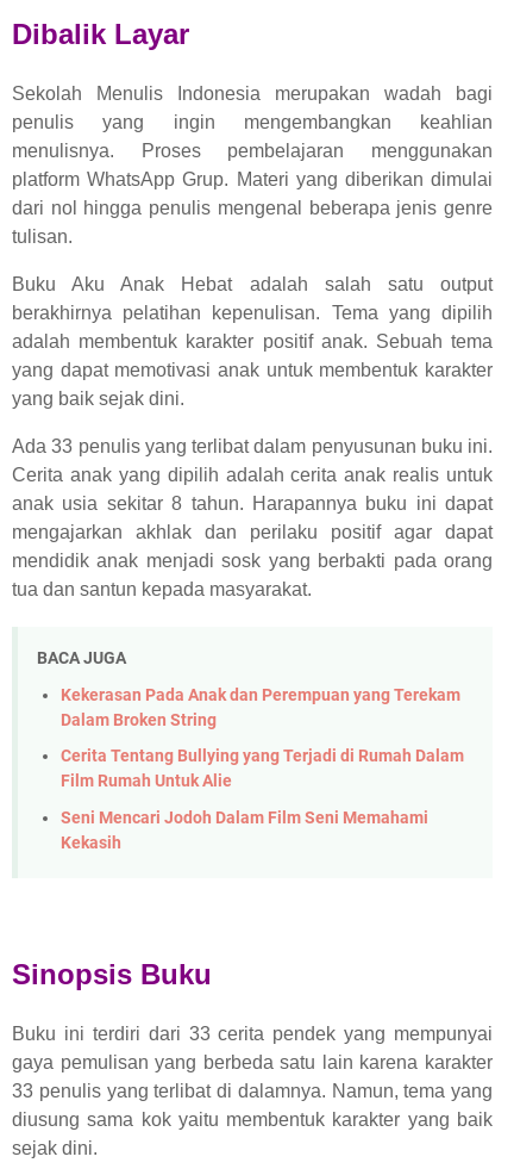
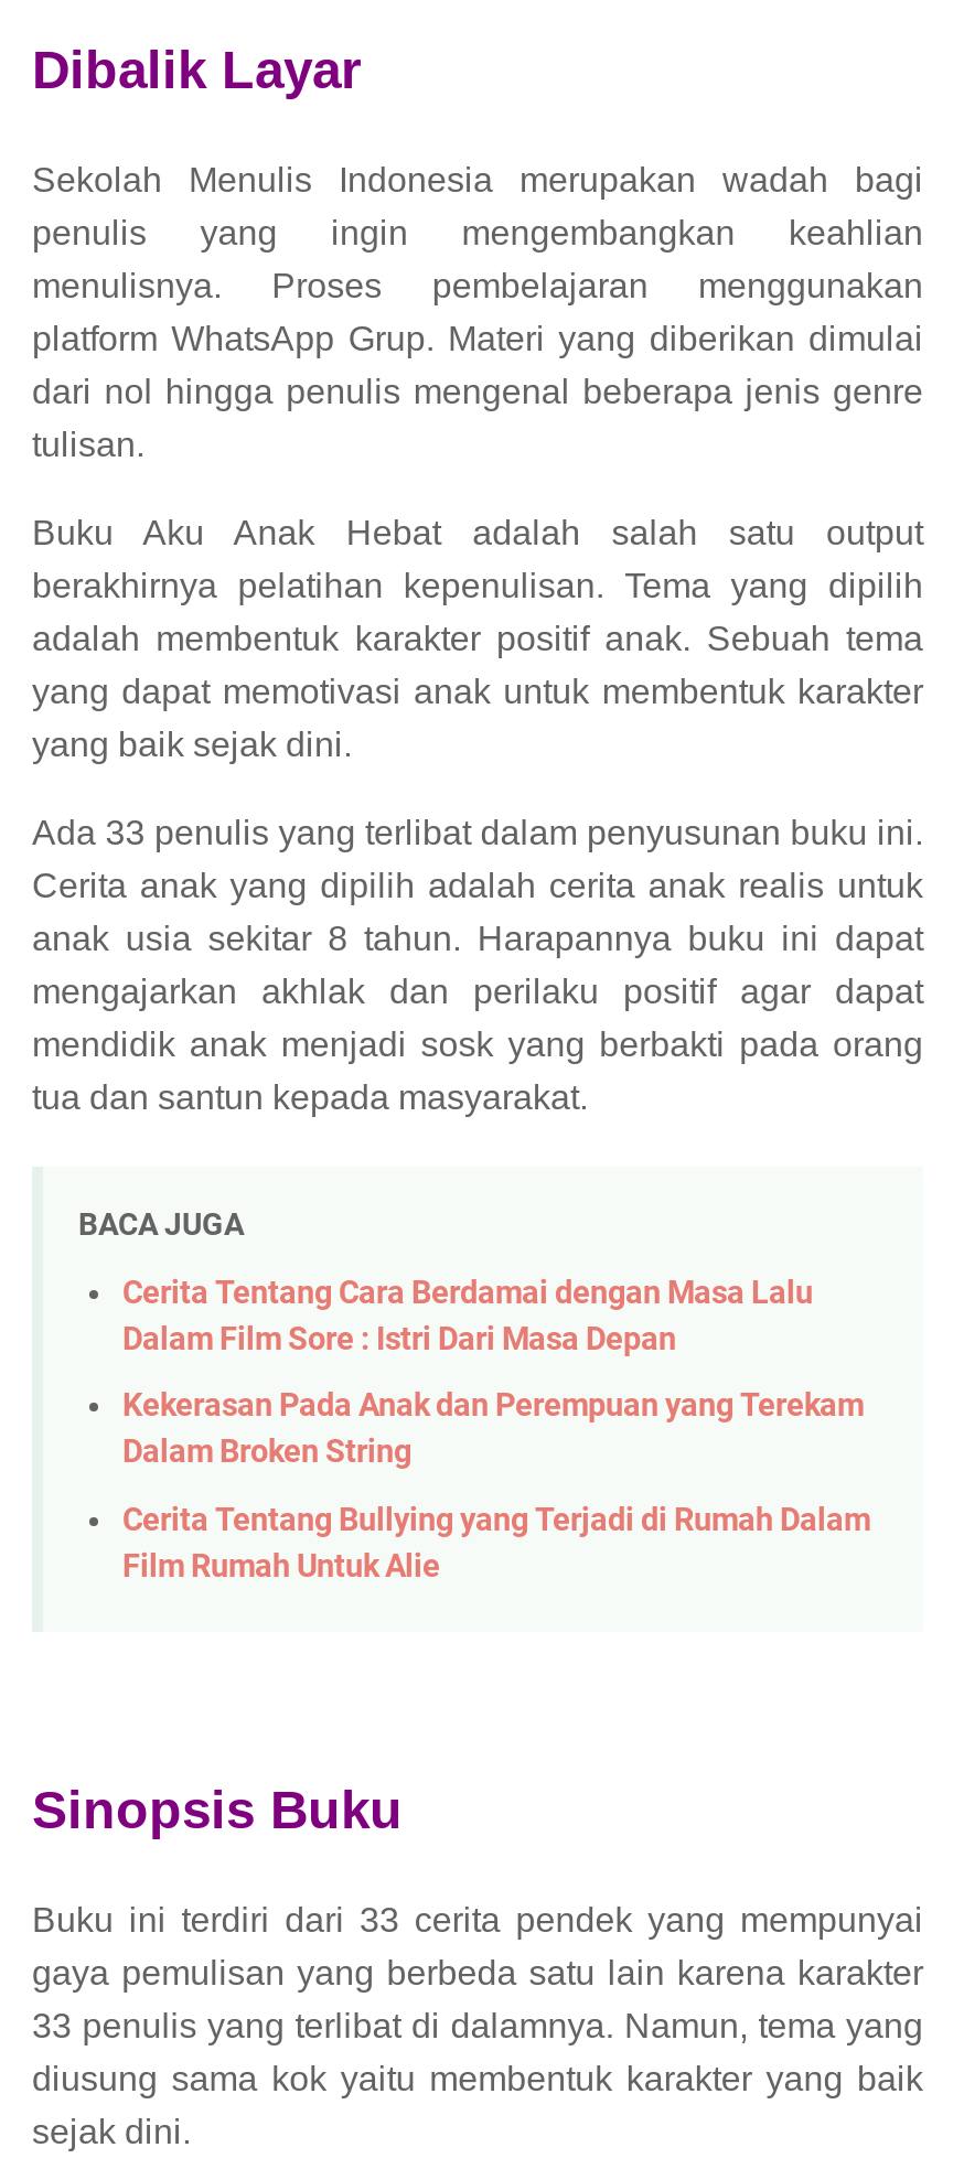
+ Cerita Tentang Cara Berdamai dengan Masa Lalu
+ Dalam Film Sore : Istri Dari Masa Depan

moved down: Kekerasan Pada Anak dan Perempuan yang Terekam | Dalam Broken String | Cerita Tentang Bullying yang Terjadi di Rumah Dalam | Film Rumah Untuk Alie

- Seni Mencari Jodoh Dalam Film Seni Memahami
- Kekasih
